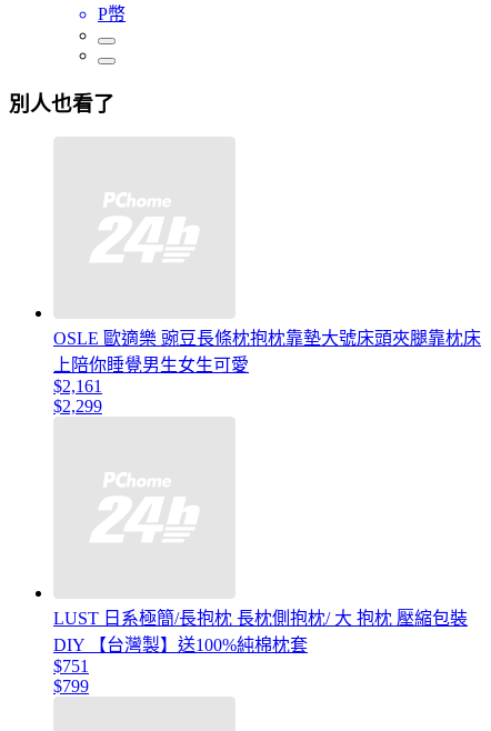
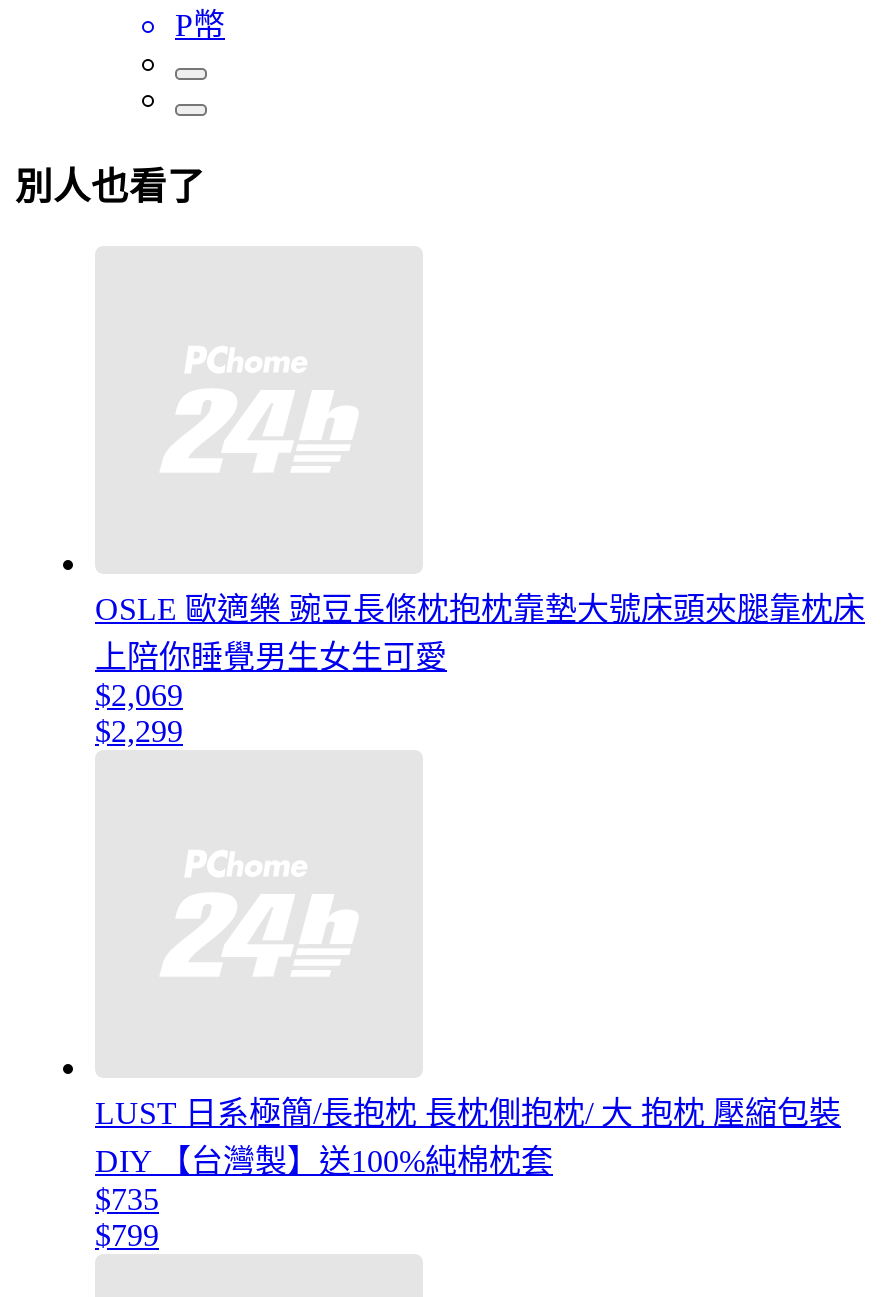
- $2,161
+ $2,069

- $751
+ $735
